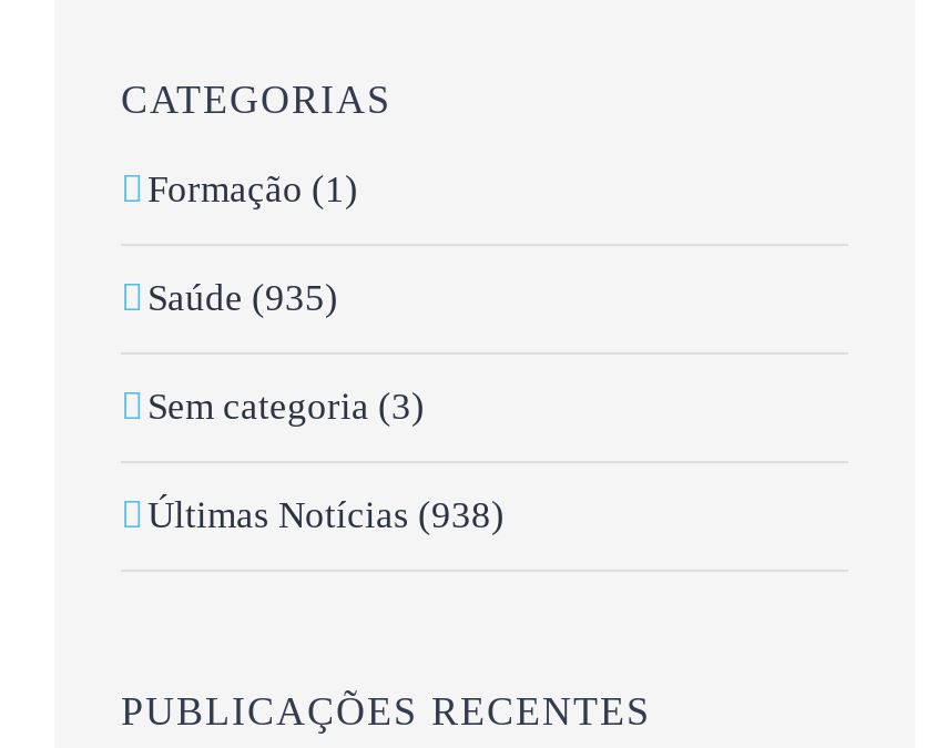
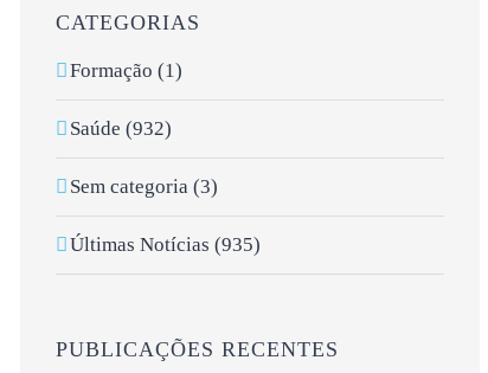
- Saúde (935)
+ Saúde (932)

- Últimas Notícias (938)
+ Últimas Notícias (935)
